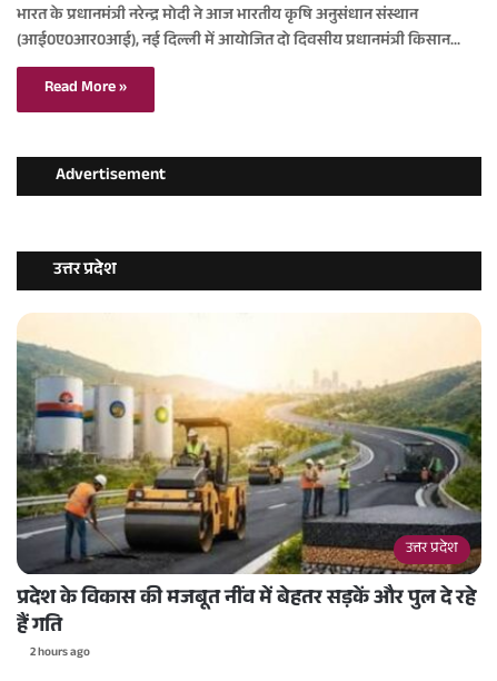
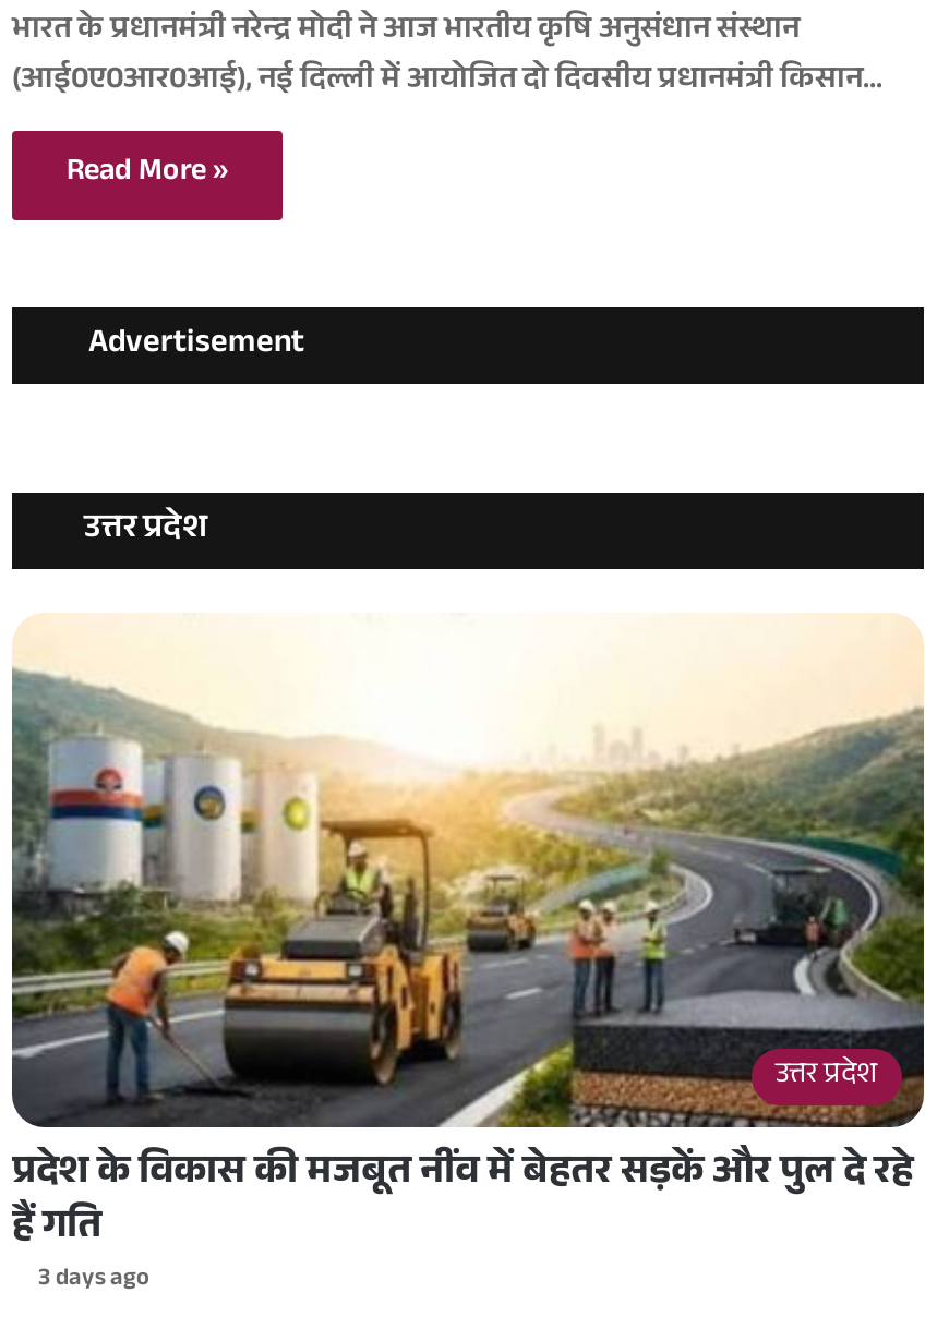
- 2 hours ago
+ 3 days ago
